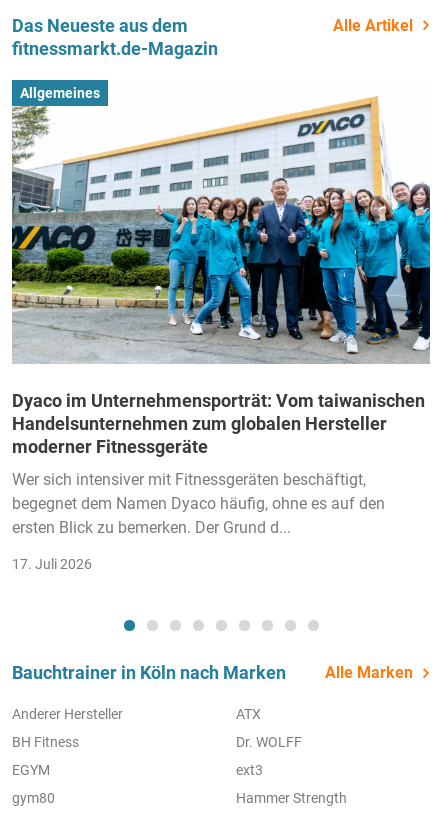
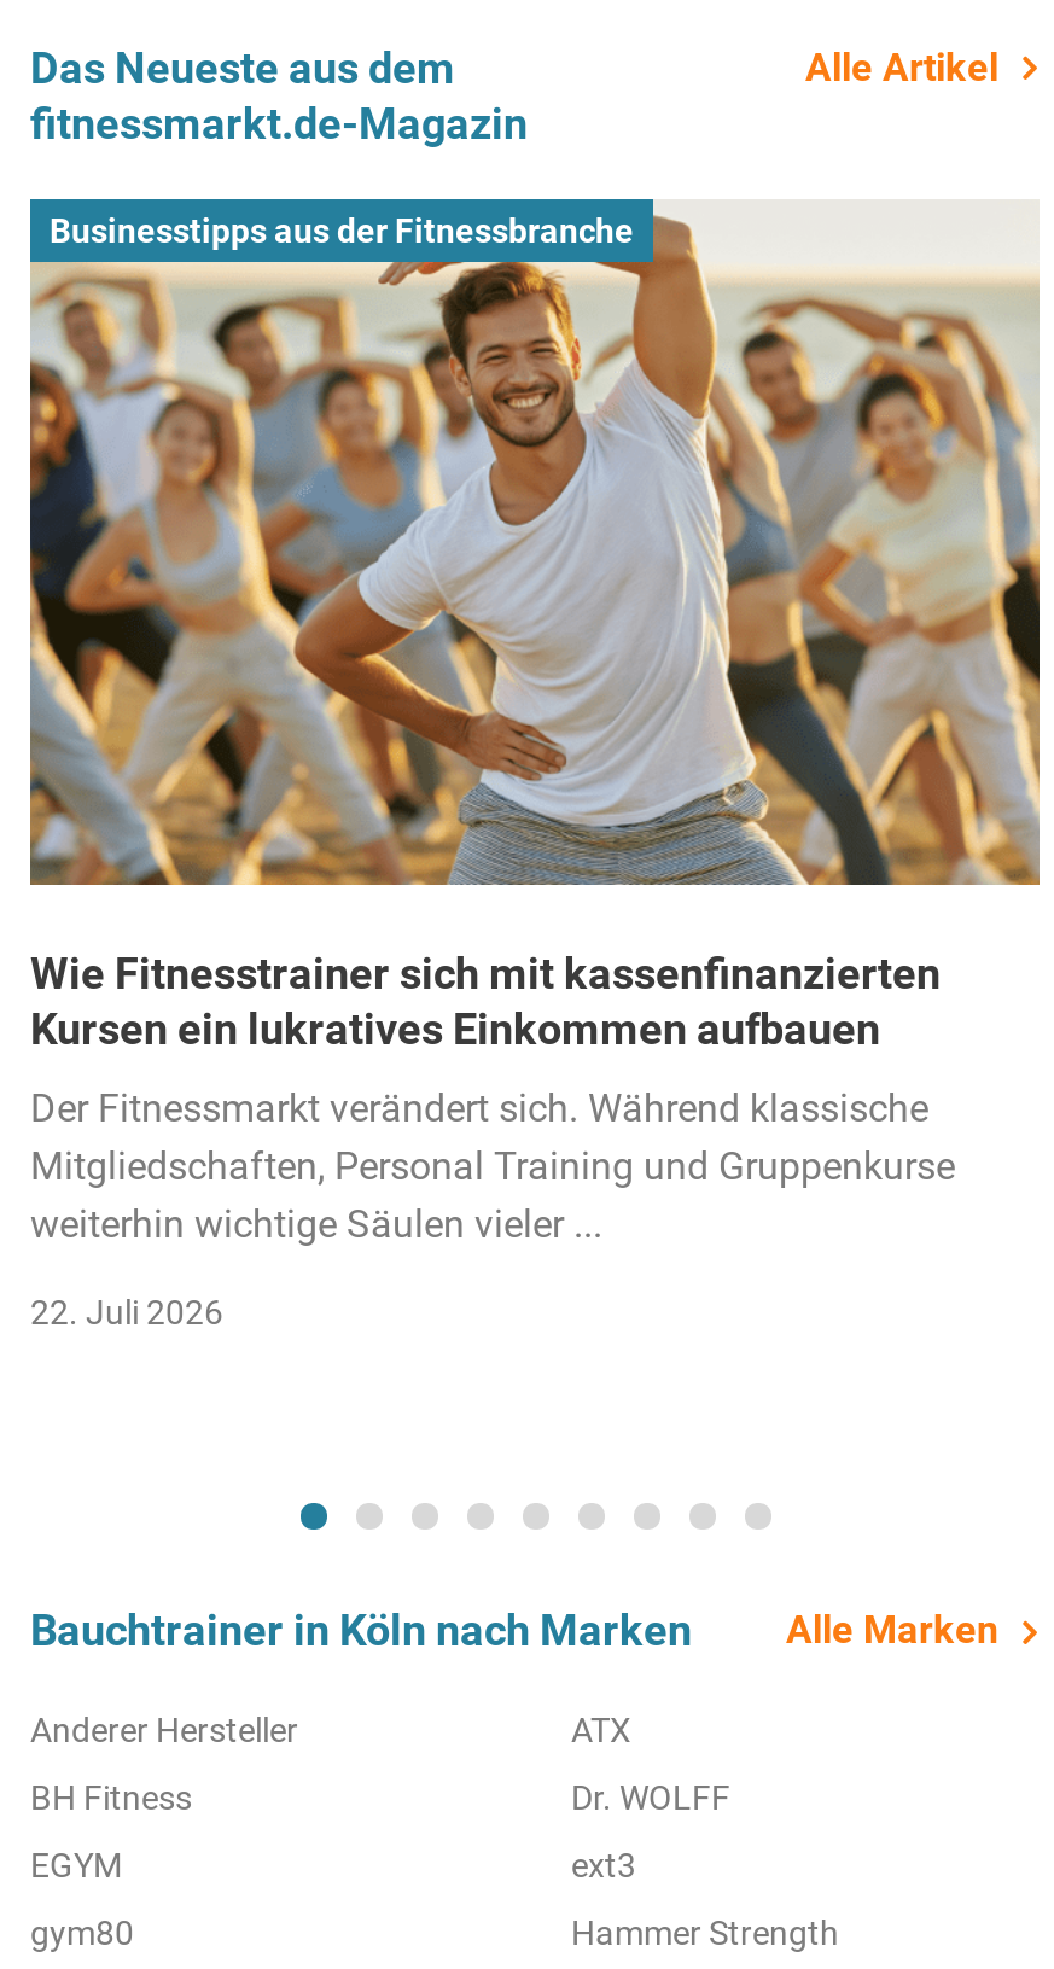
- [image]
- Allgemeines
+ [image]
+ Businesstipps aus der Fitnessbranche

- Dyaco im Unternehmensporträt: Vom taiwanischen
- Handelsunternehmen zum globalen Hersteller
- moderner Fitnessgeräte
+ Wie Fitnesstrainer sich mit kassenfinanzierten
+ Kursen ein lukratives Einkommen aufbauen

- Wer sich intensiver mit Fitnessgeräten beschäftigt,
- begegnet dem Namen Dyaco häufig, ohne es auf den
- ersten Blick zu bemerken. Der Grund d...
+ Der Fitnessmarkt verändert sich. Während klassische
+ Mitgliedschaften, Personal Training und Gruppenkurse
+ weiterhin wichtige Säulen vieler ...

- 17. Juli 2026
+ 22. Juli 2026
